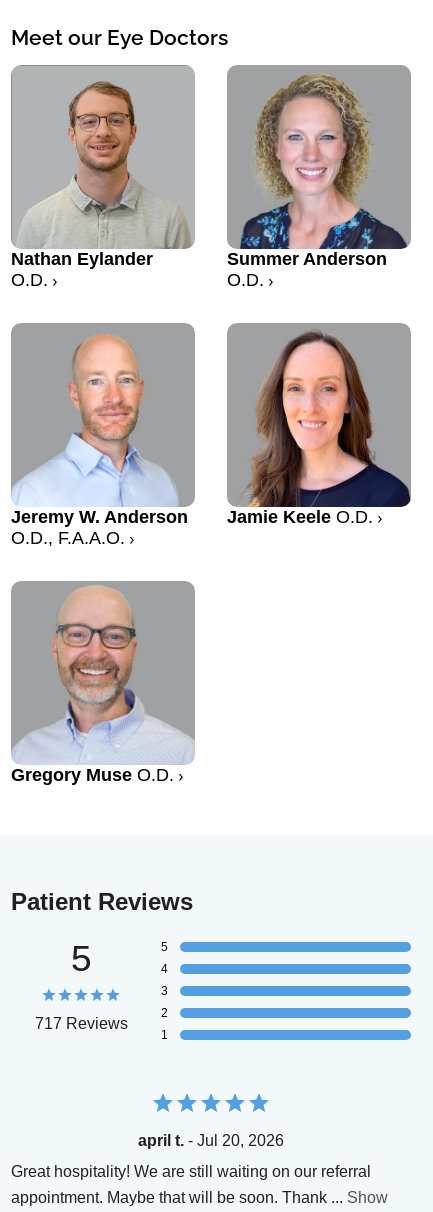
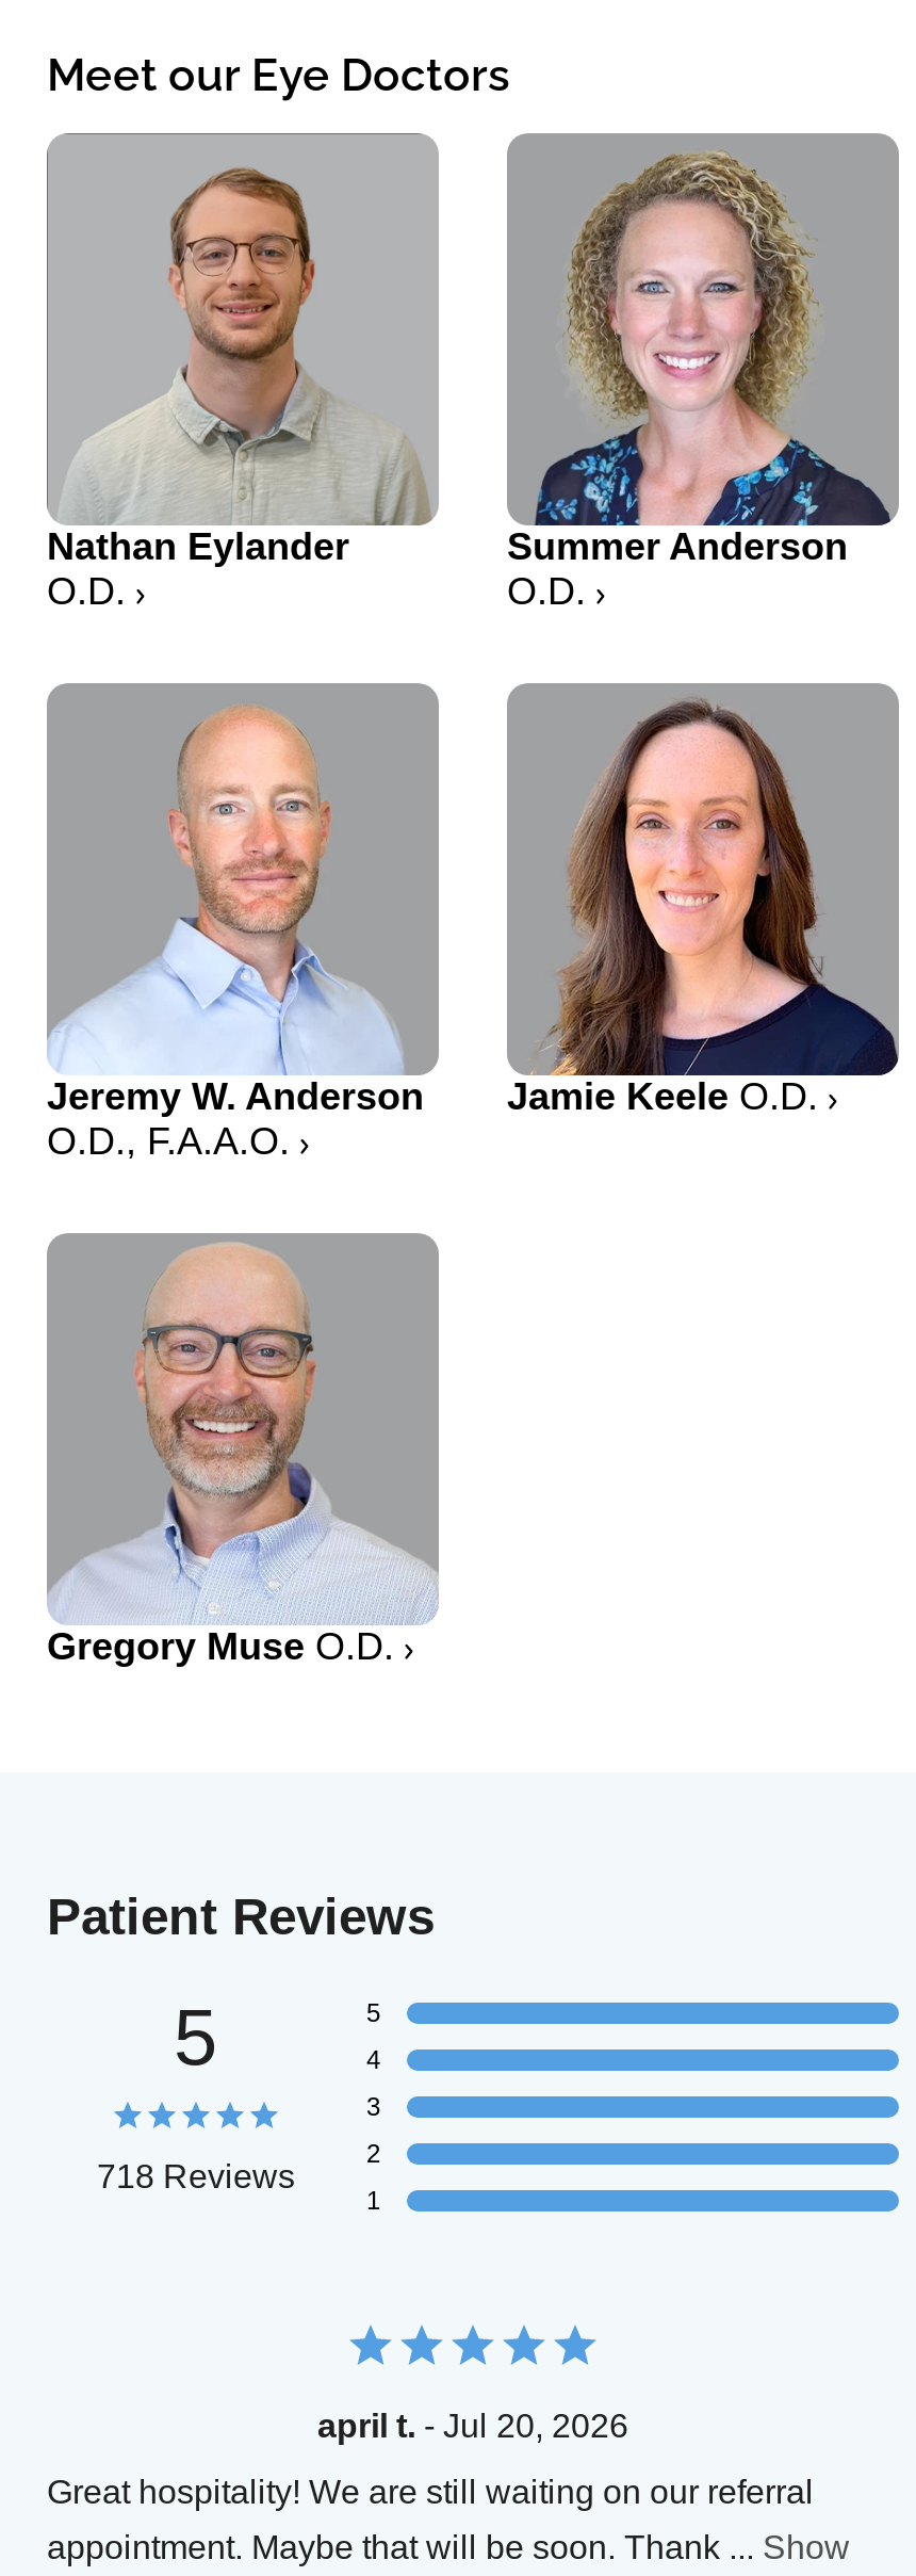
- 717 Reviews
+ 718 Reviews
